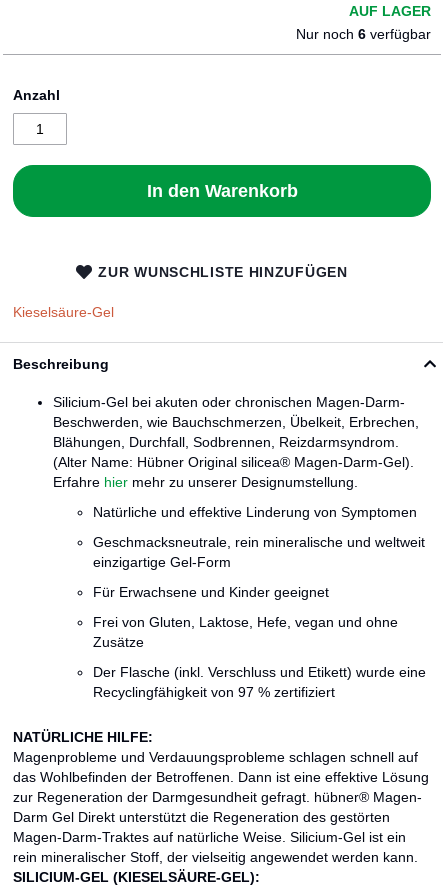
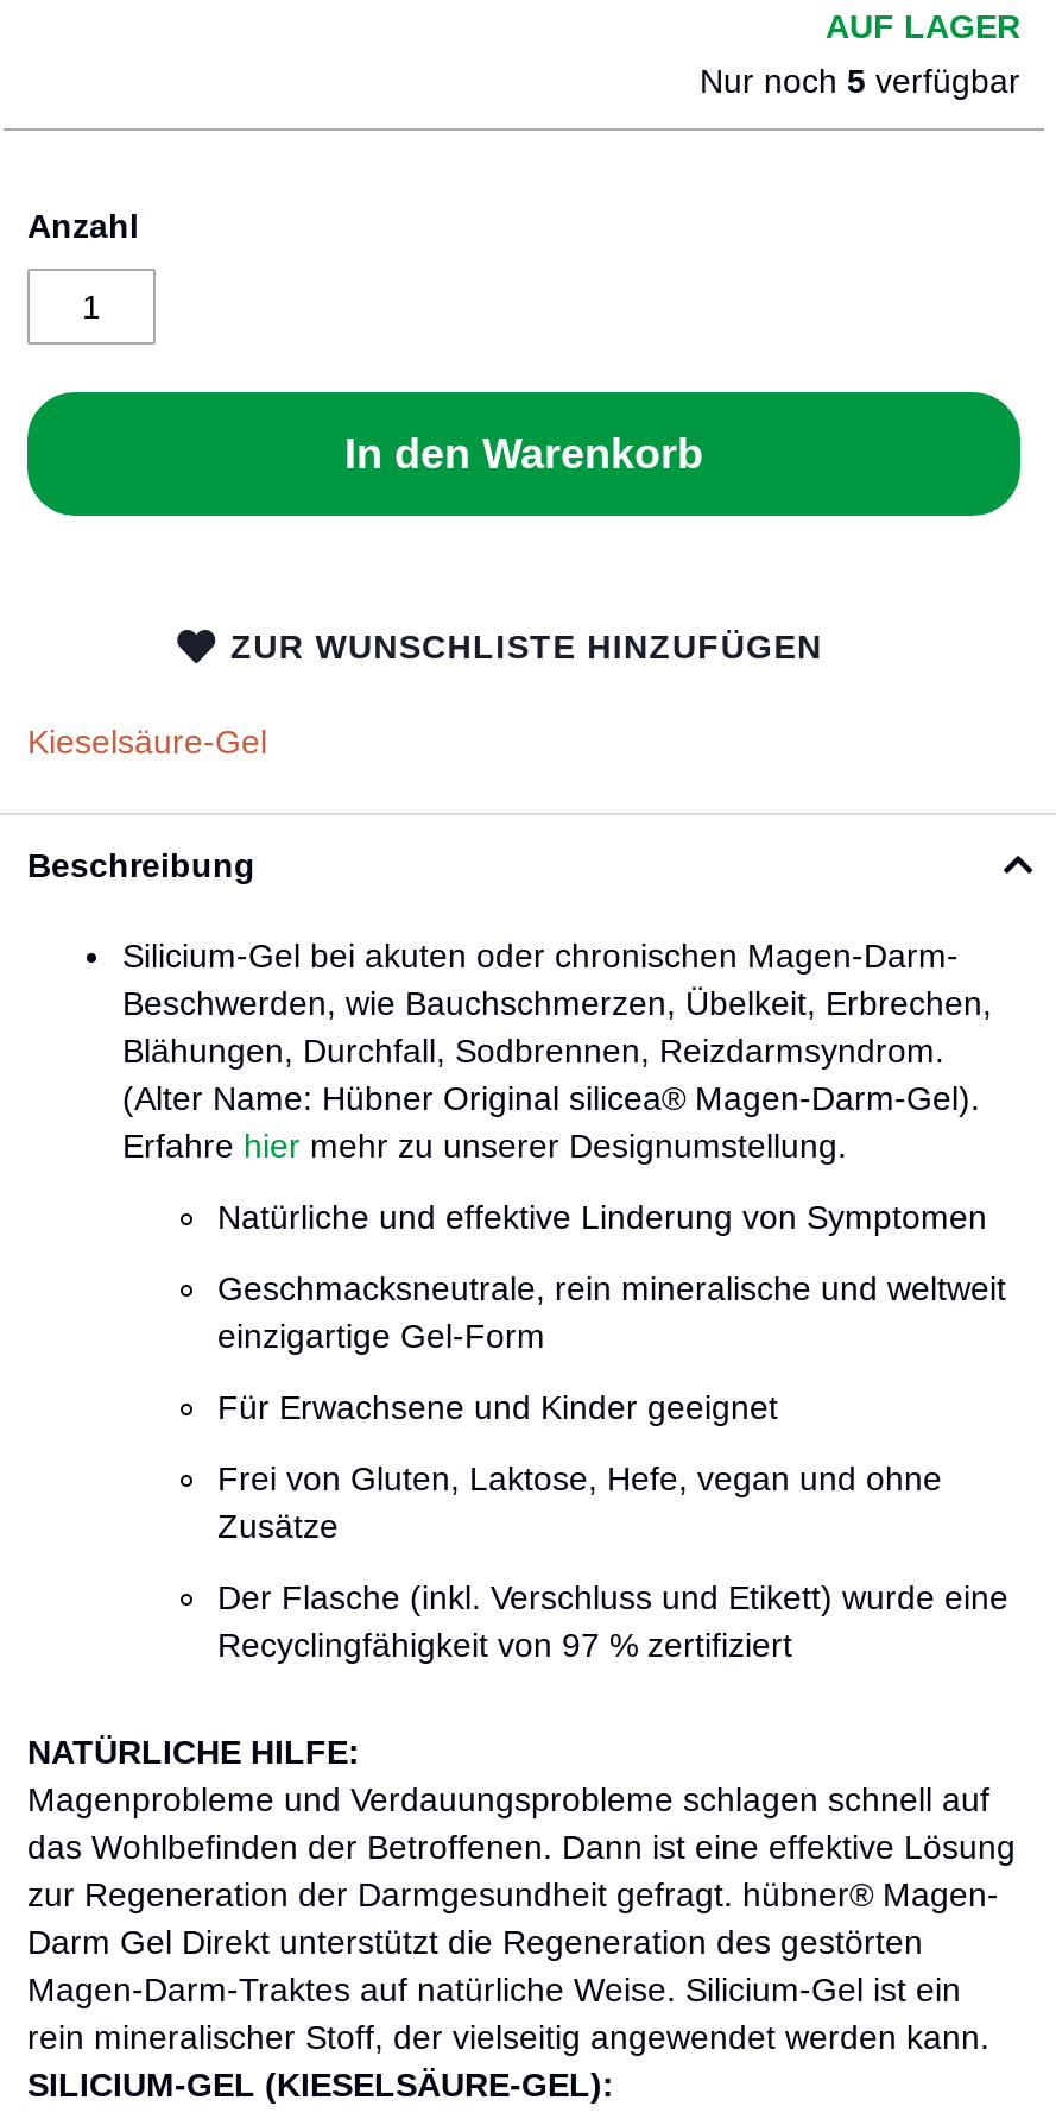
- Nur noch 6 verfügbar
+ Nur noch 5 verfügbar
